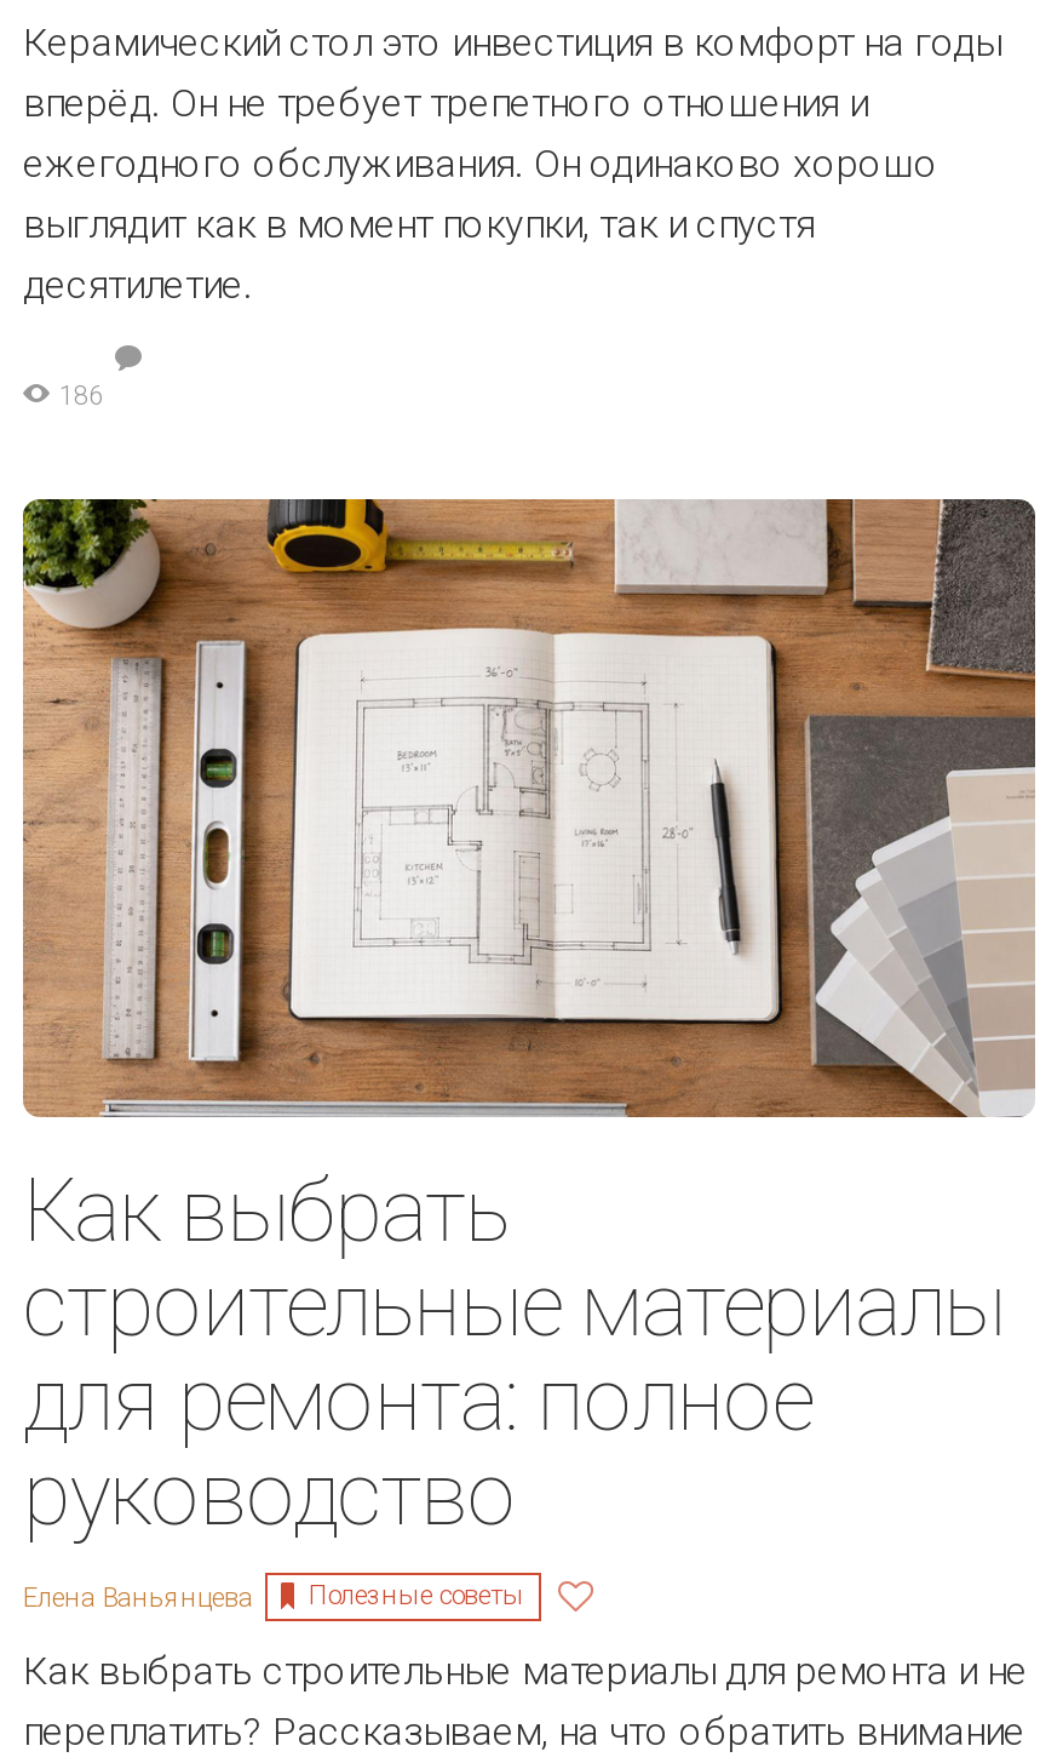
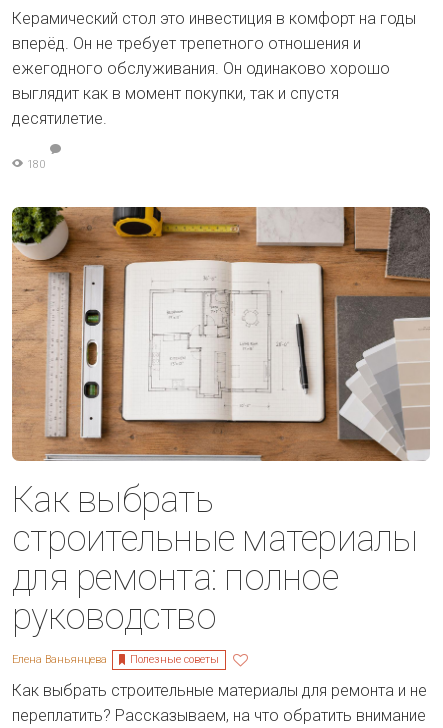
- 186
+ 180
